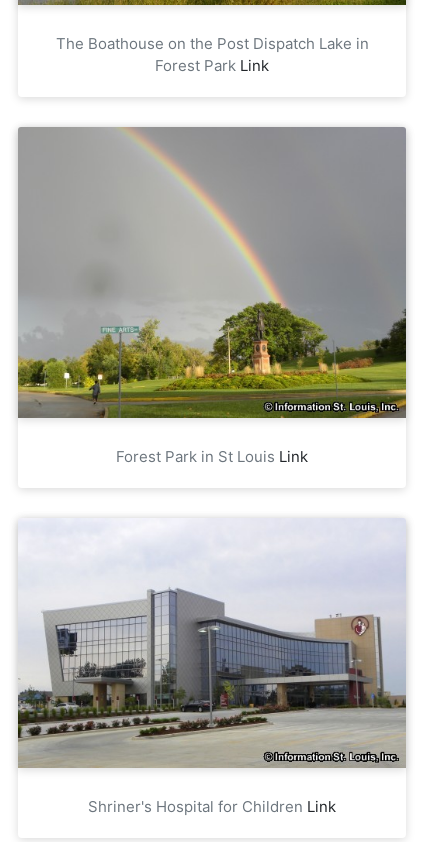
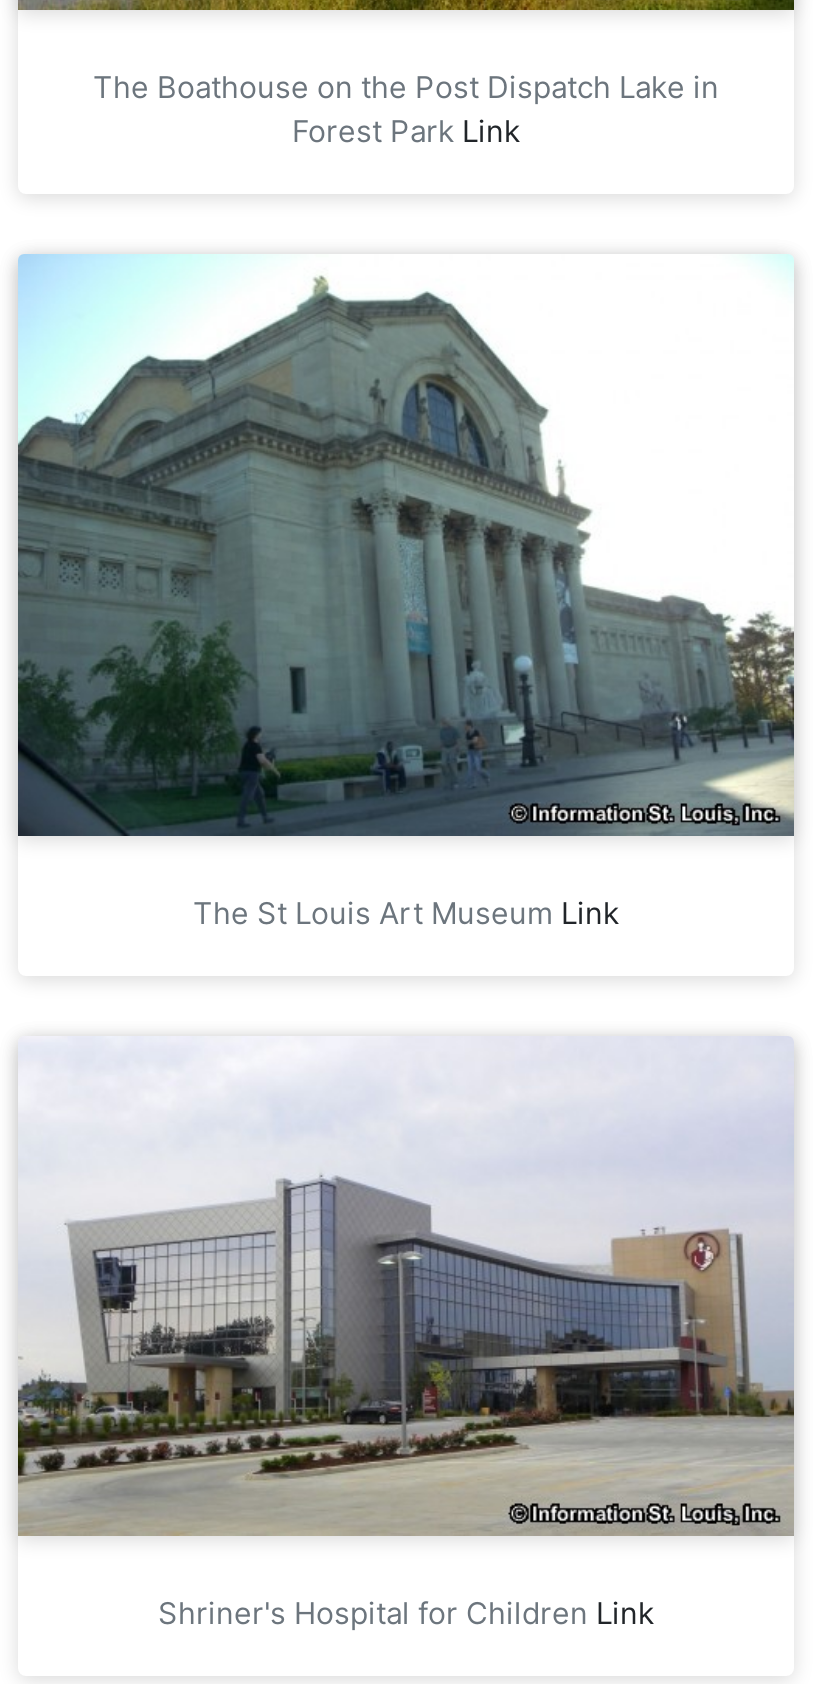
- [image]
- Forest Park in St Louis Link
+ [image]
+ The St Louis Art Museum Link
